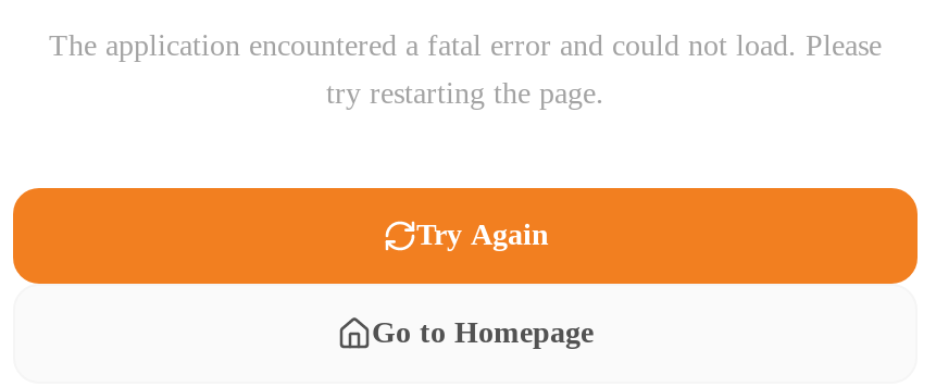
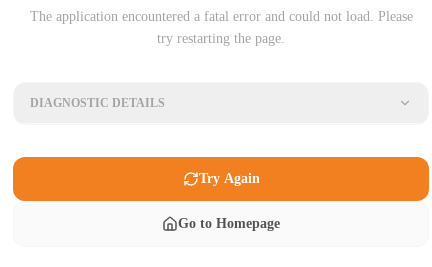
+ DIAGNOSTIC DETAILS
